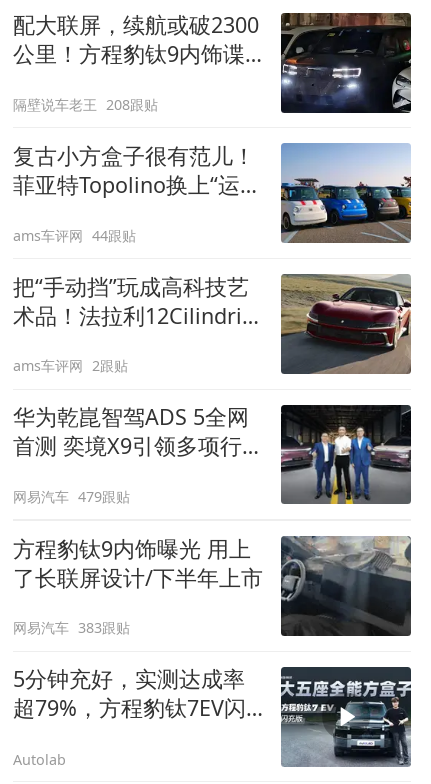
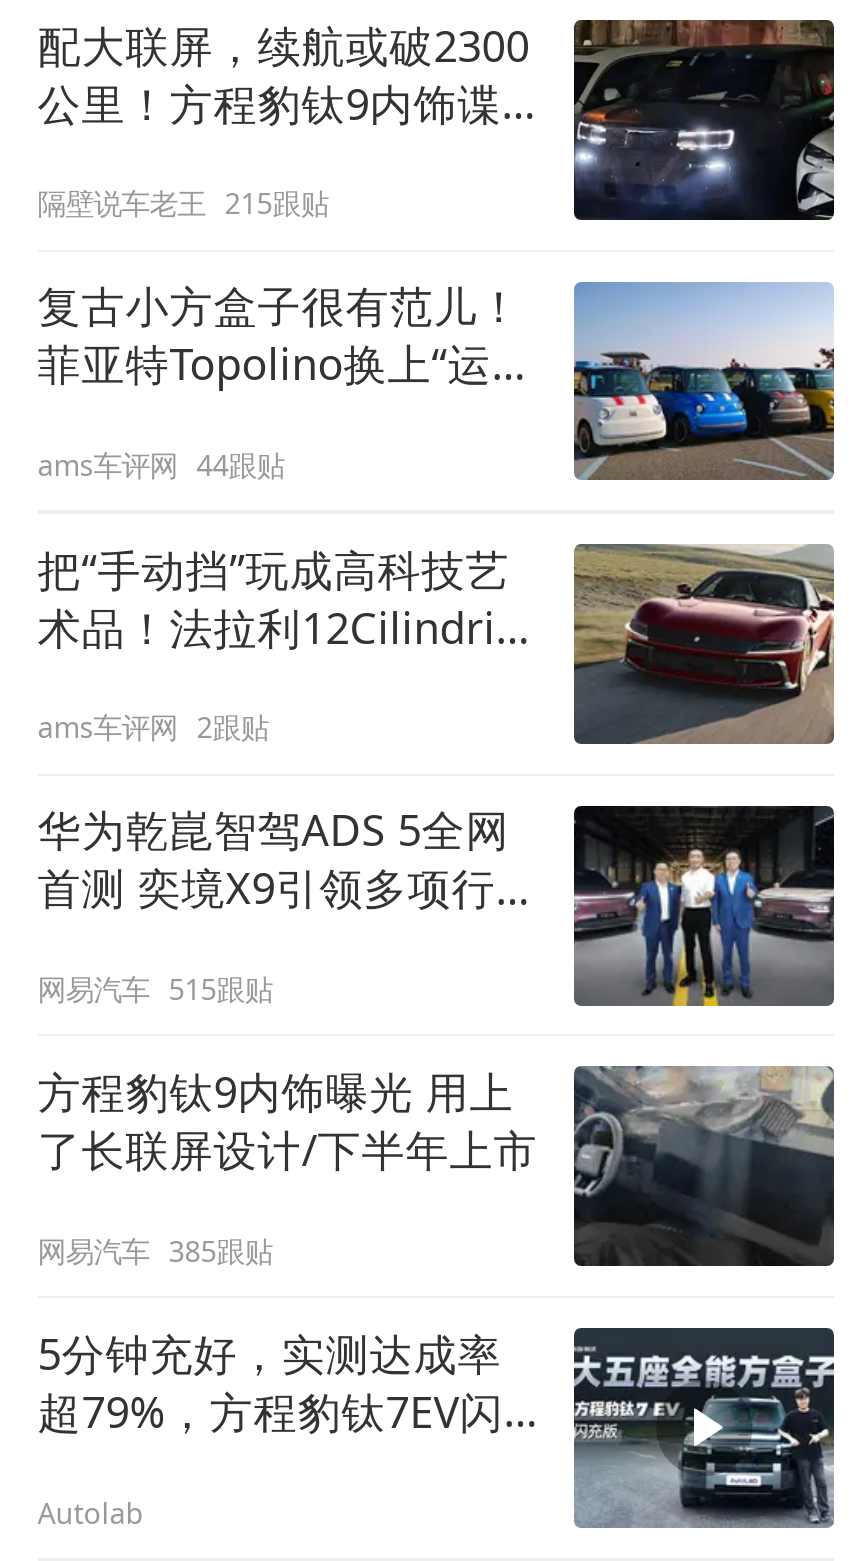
- 隔壁说车老王 208跟贴
+ 隔壁说车老王 215跟贴

- 网易汽车 479跟贴
+ 网易汽车 515跟贴

- 网易汽车 383跟贴
+ 网易汽车 385跟贴
